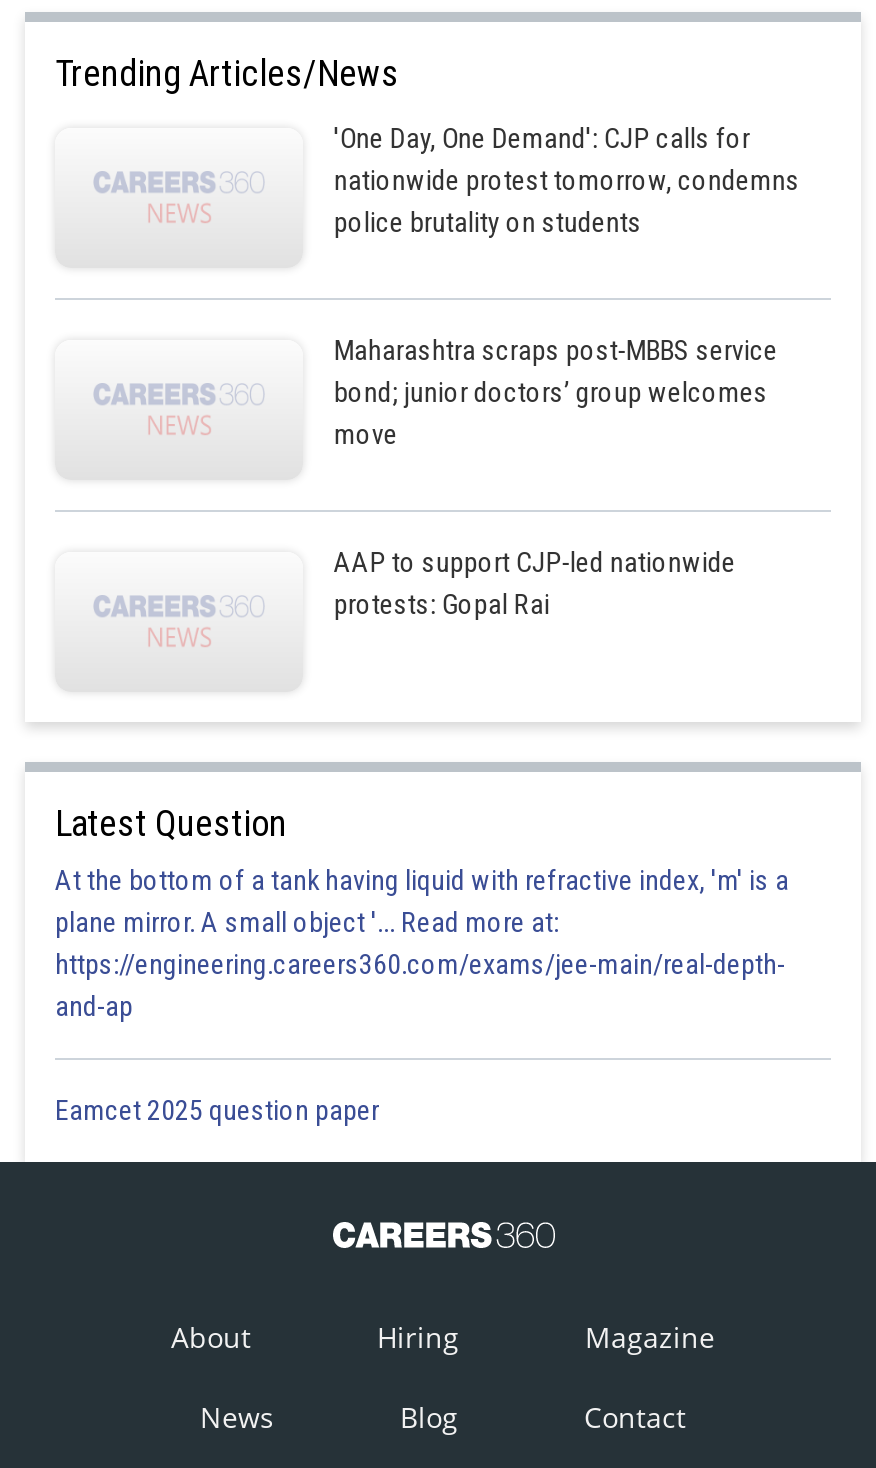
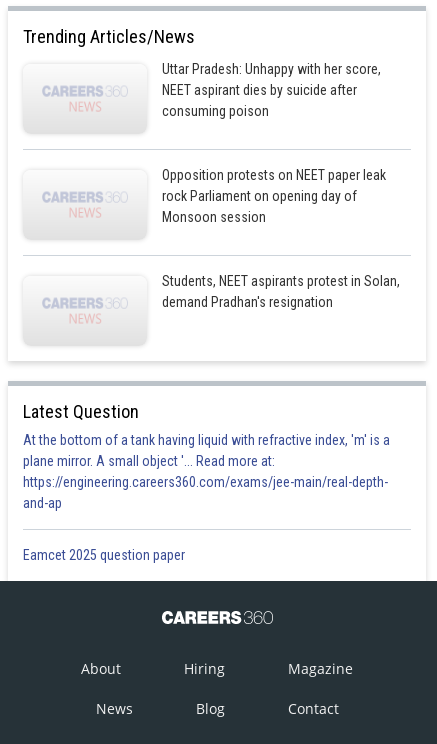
- 'One Day, One Demand': CJP calls for
- nationwide protest tomorrow, condemns
- police brutality on students
+ Uttar Pradesh: Unhappy with her score,
+ NEET aspirant dies by suicide after
+ consuming poison

- Maharashtra scraps post-MBBS service
- bond; junior doctors’ group welcomes
- move
+ Opposition protests on NEET paper leak
+ rock Parliament on opening day of
+ Monsoon session

- AAP to support CJP-led nationwide
- protests: Gopal Rai
+ Students, NEET aspirants protest in Solan,
+ demand Pradhan's resignation
